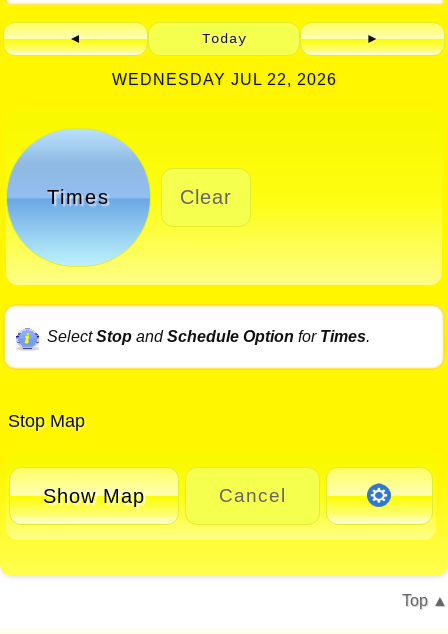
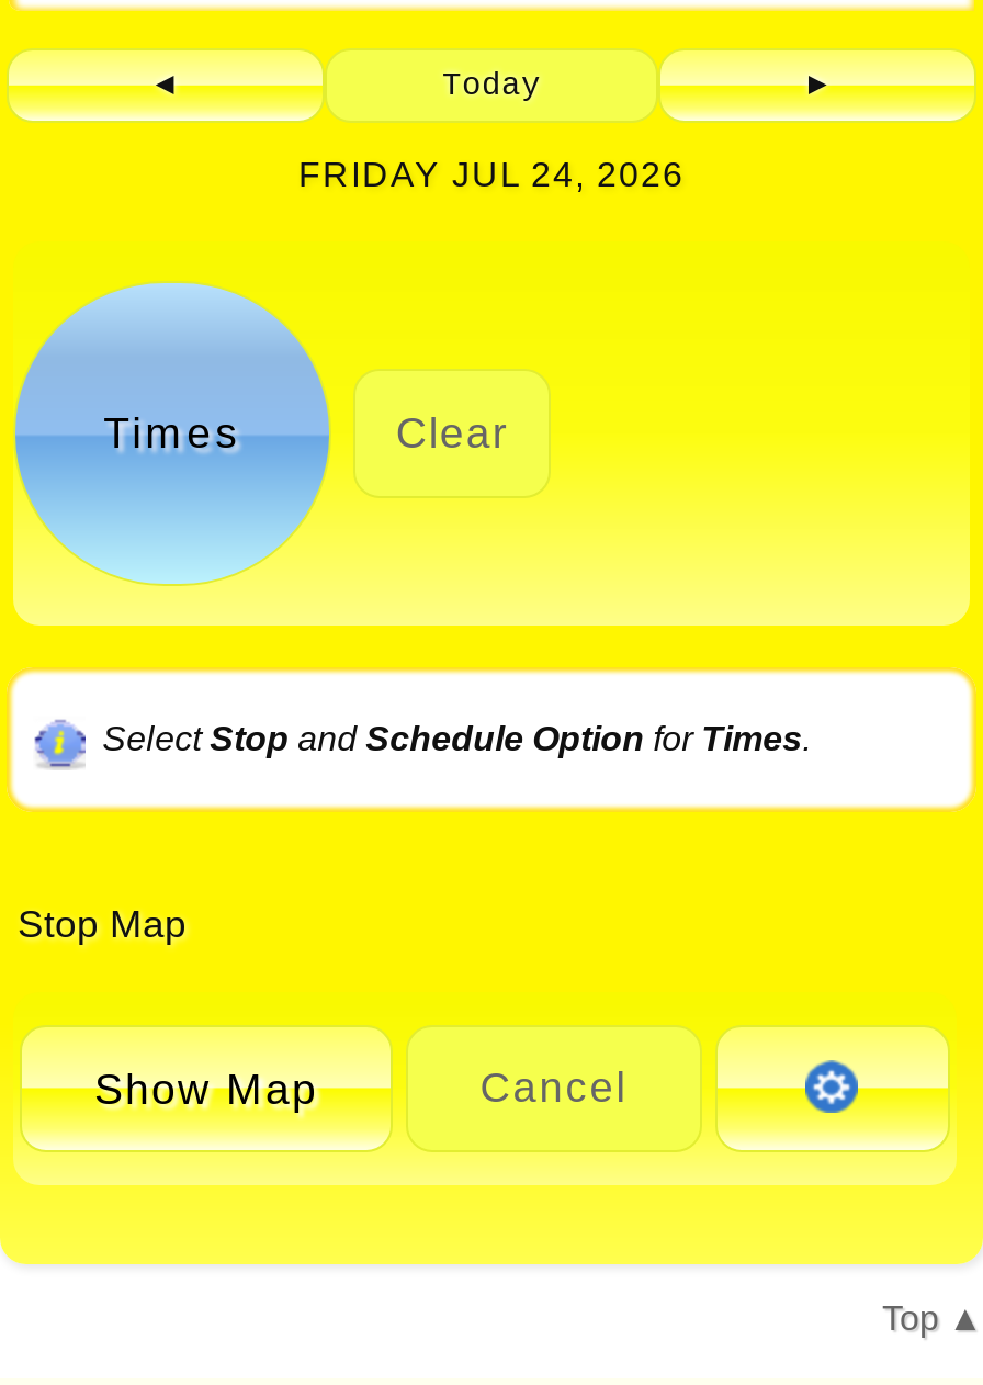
- WEDNESDAY JUL 22, 2026
+ FRIDAY JUL 24, 2026
